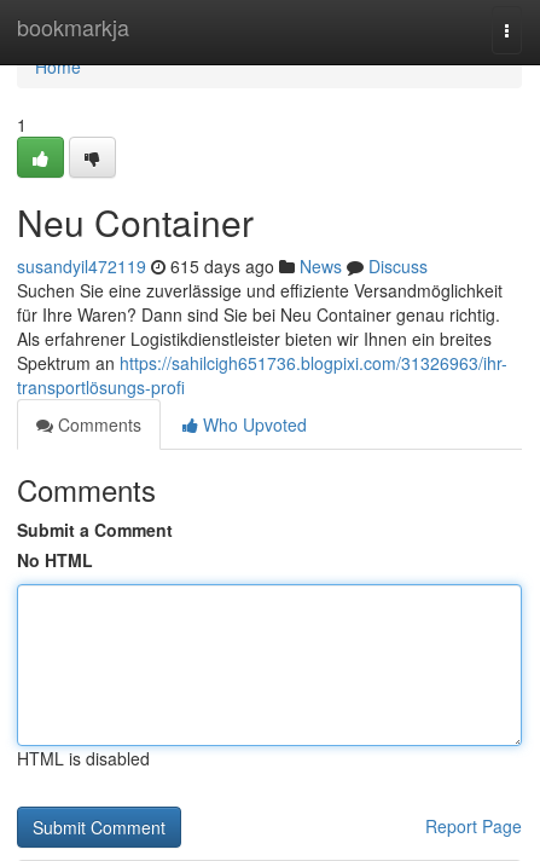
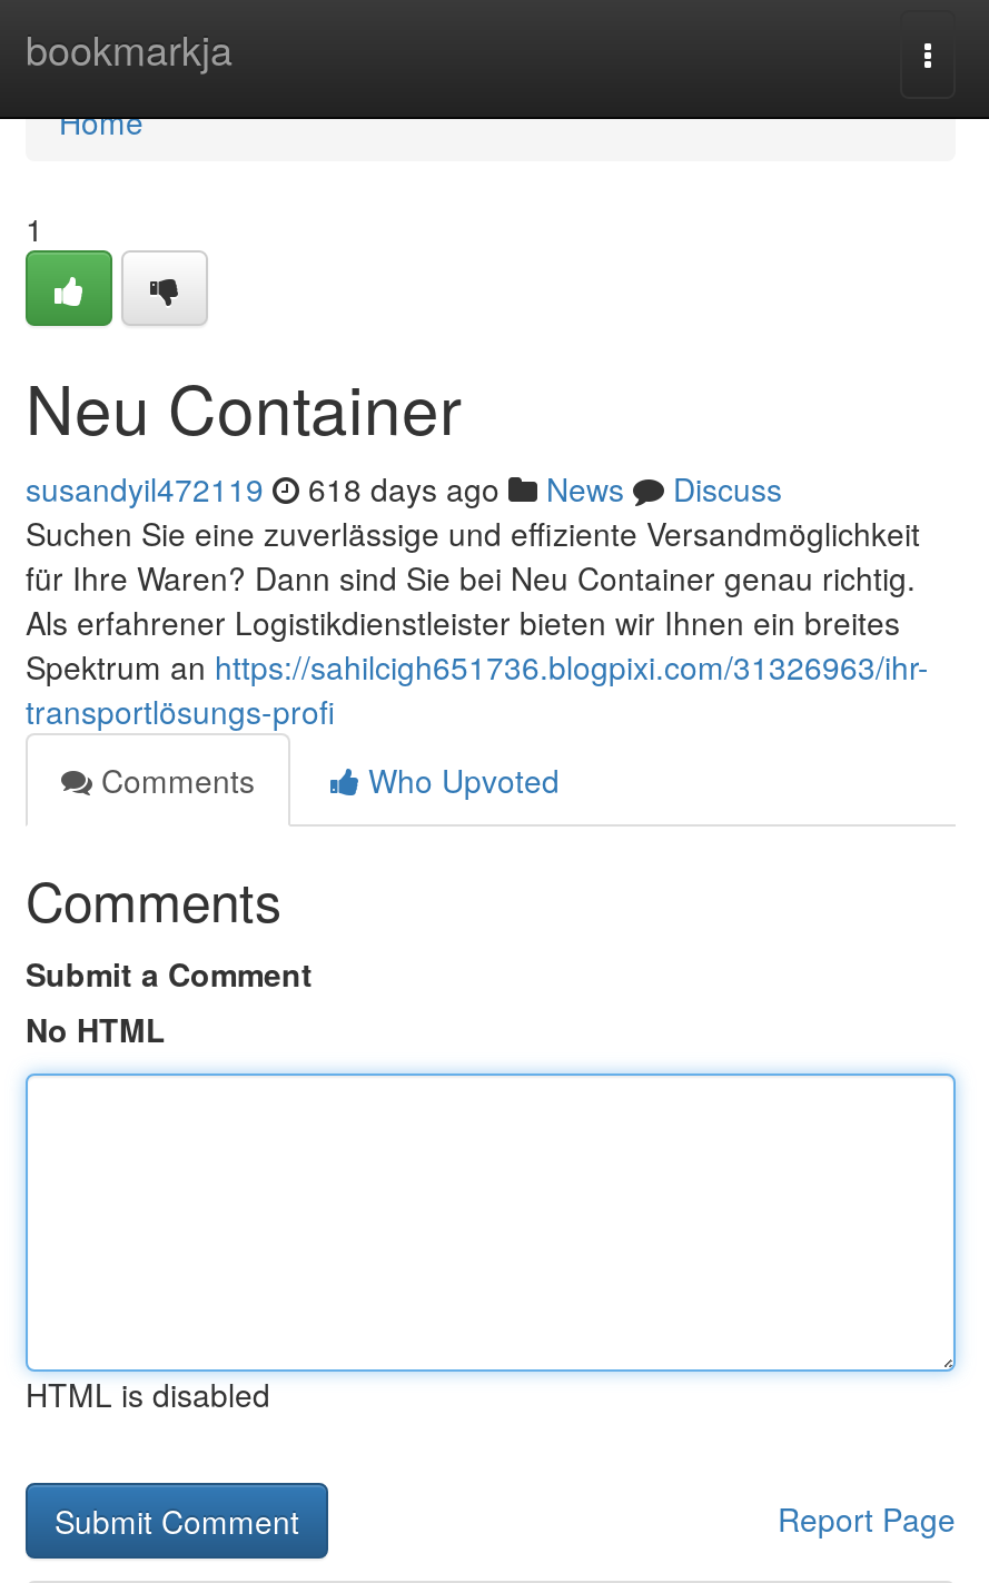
- susandyil472119 615 days ago News Discuss
+ susandyil472119 618 days ago News Discuss
